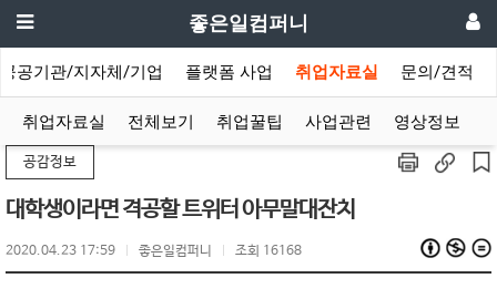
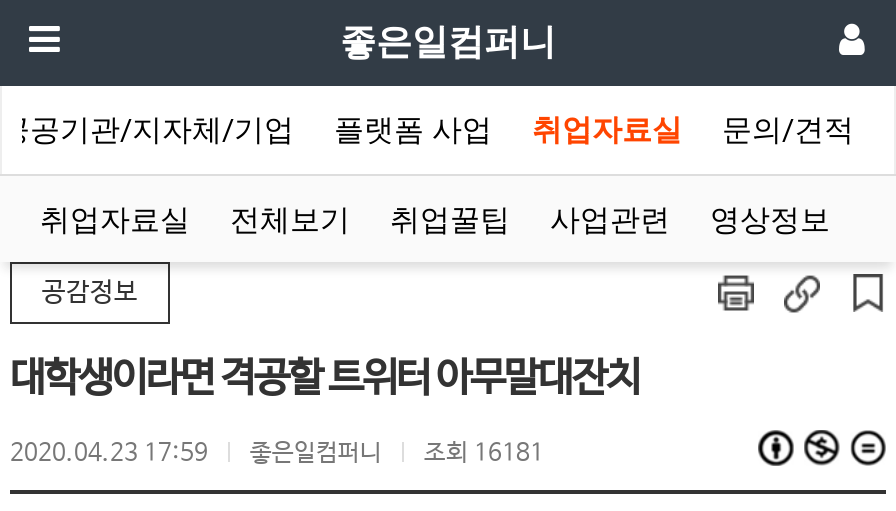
- 2020.04.23 17:59 좋은일컴퍼니 조회 16168
+ 2020.04.23 17:59 좋은일컴퍼니 조회 16181
